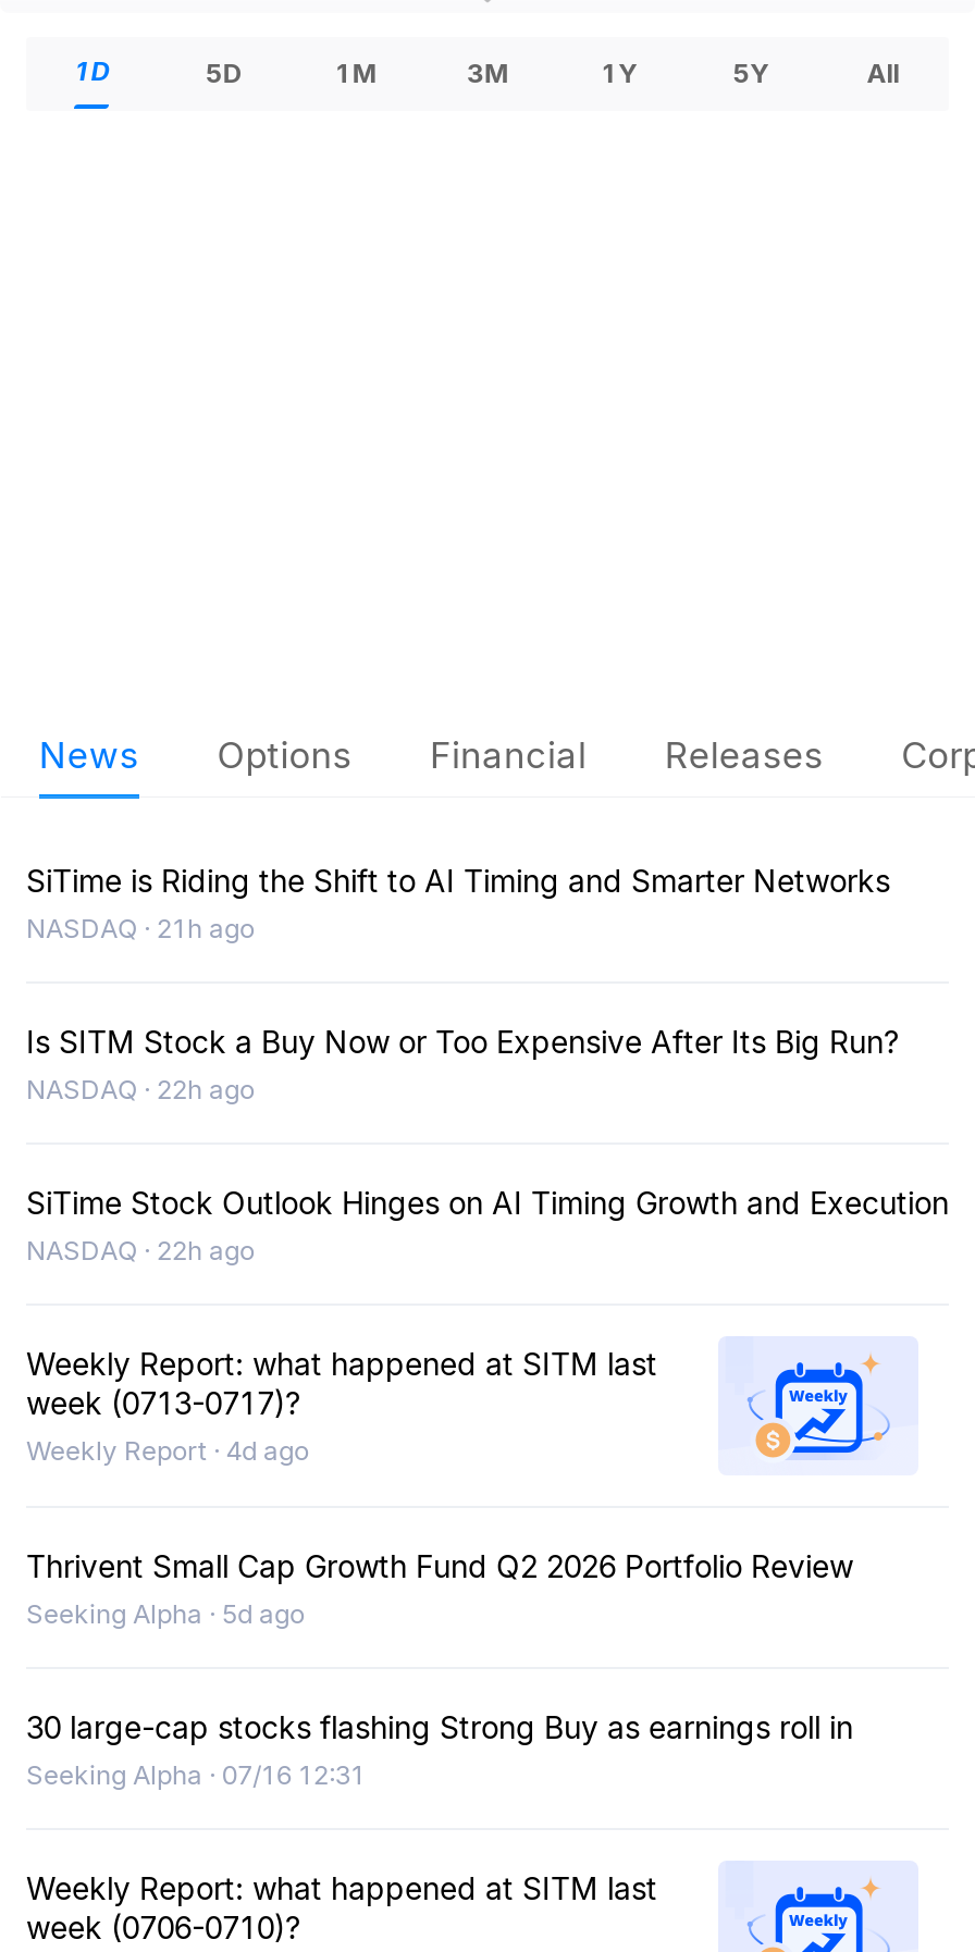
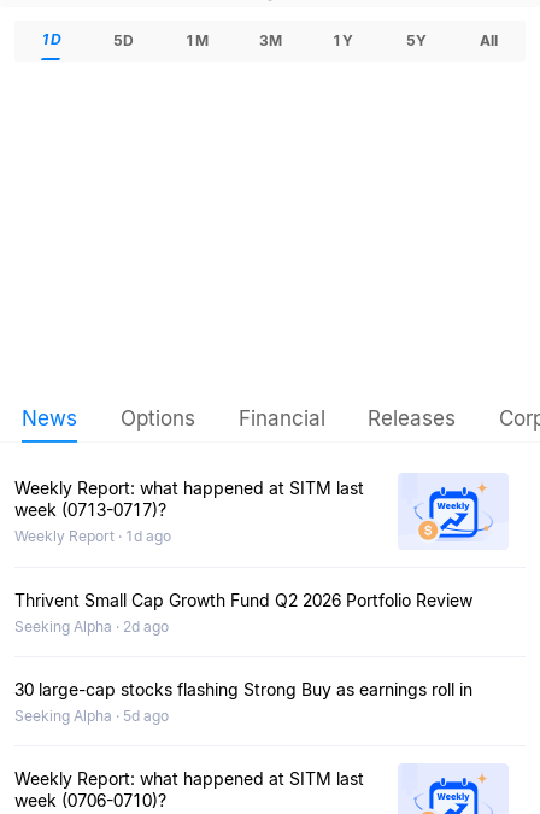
- SiTime is Riding the Shift to AI Timing and Smarter Networks
- NASDAQ · 21h ago
- Is SITM Stock a Buy Now or Too Expensive After Its Big Run?
- NASDAQ · 22h ago
- SiTime Stock Outlook Hinges on AI Timing Growth and Execution
- NASDAQ · 22h ago

- Weekly Report · 4d ago
+ Weekly Report · 1d ago

moved down: Seeking Alpha · 5d ago

+ Seeking Alpha · 2d ago

- Seeking Alpha · 07/16 12:31
